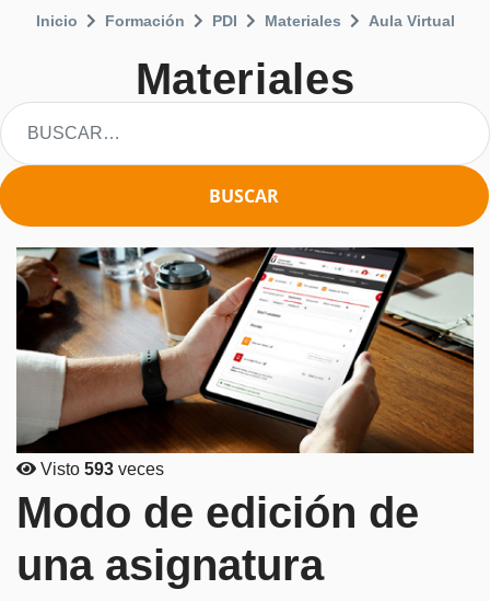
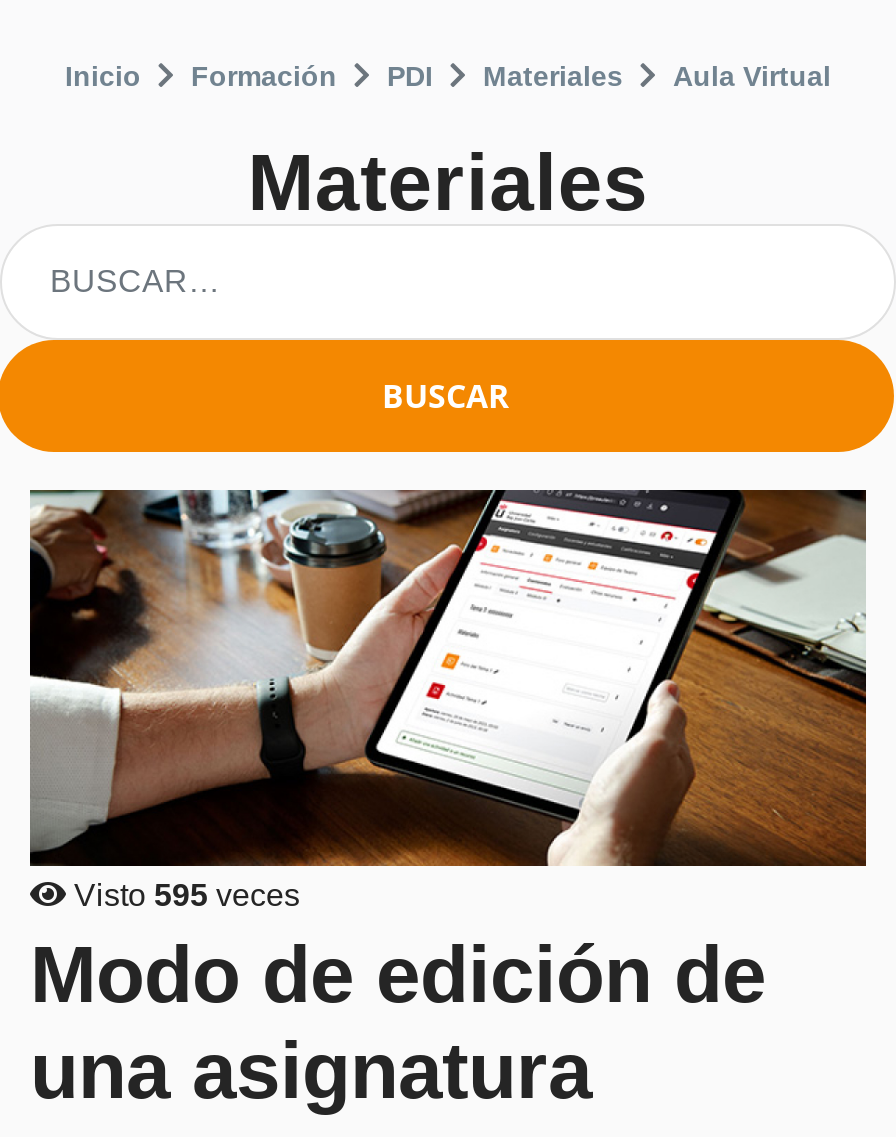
- Visto 593 veces
+ Visto 595 veces
